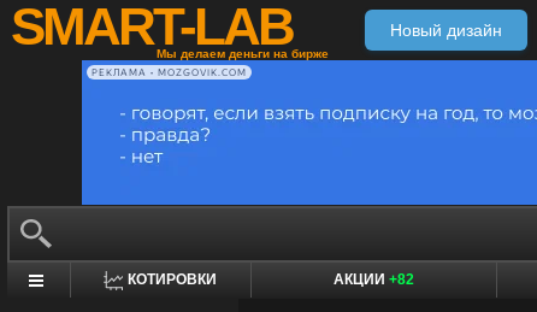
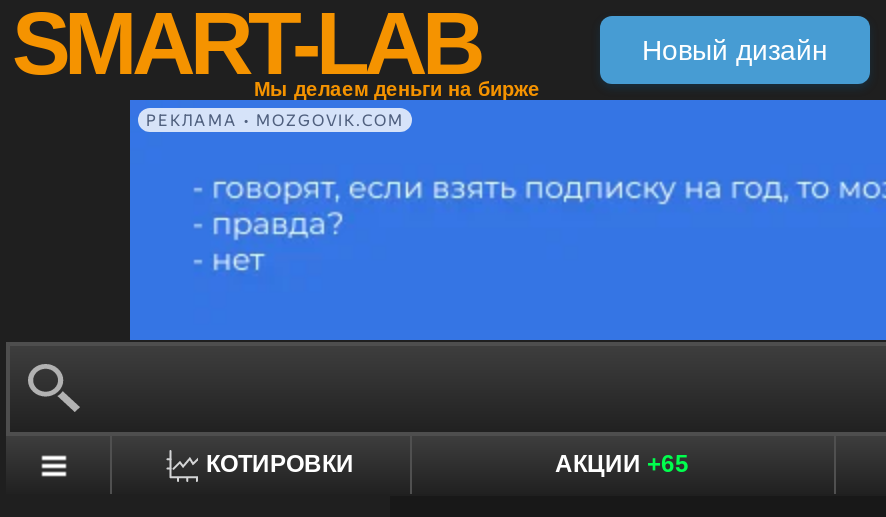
- АКЦИИ +82
+ АКЦИИ +65
